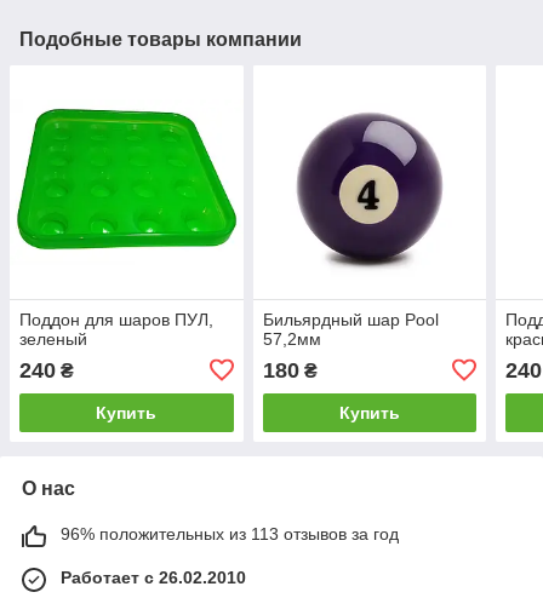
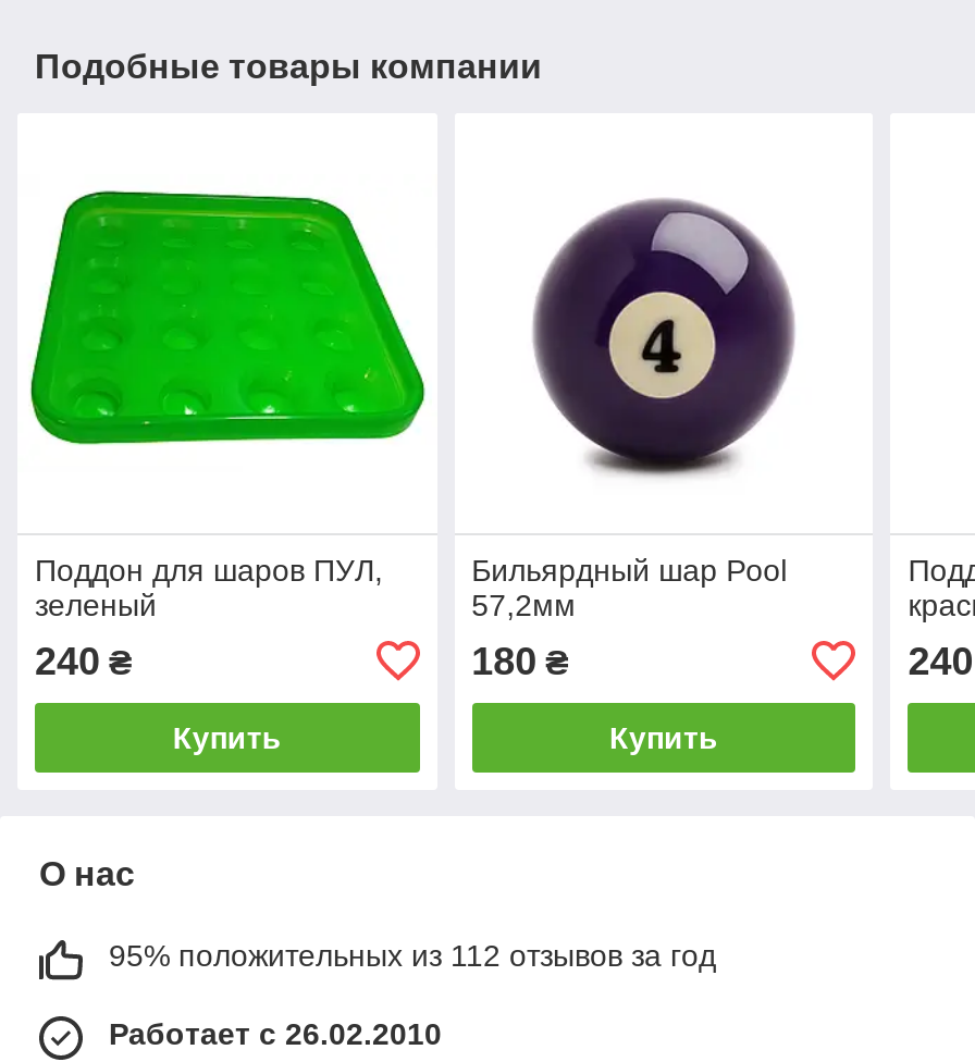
- 96% положительных из 113 отзывов за год
+ 95% положительных из 112 отзывов за год
